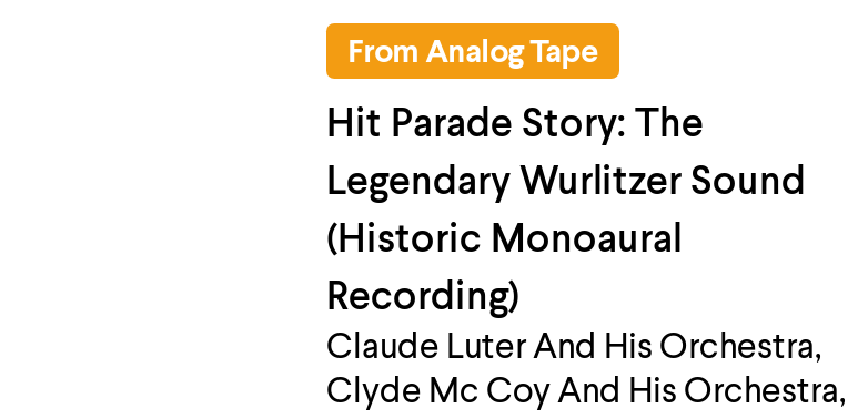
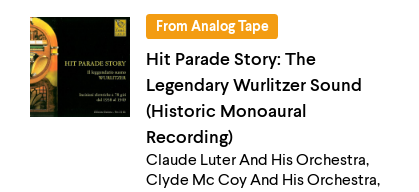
+ [image]
